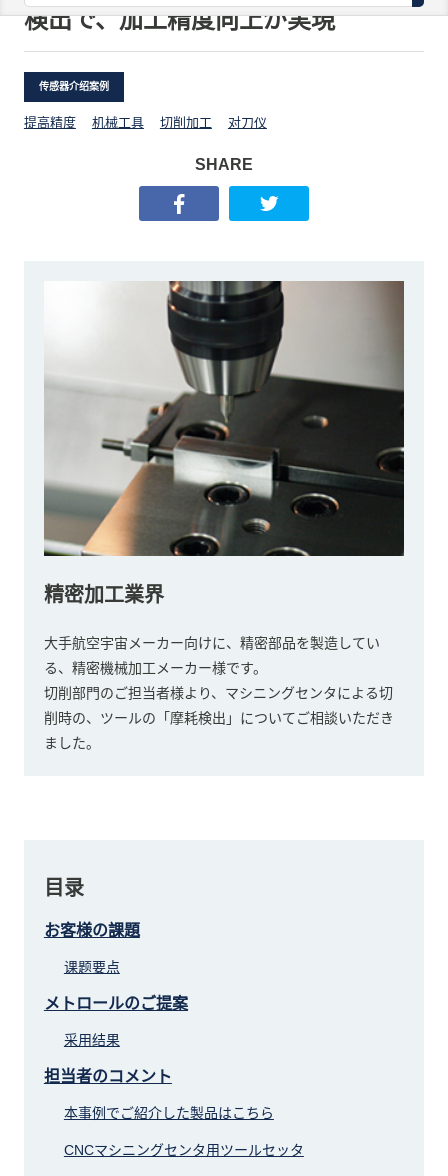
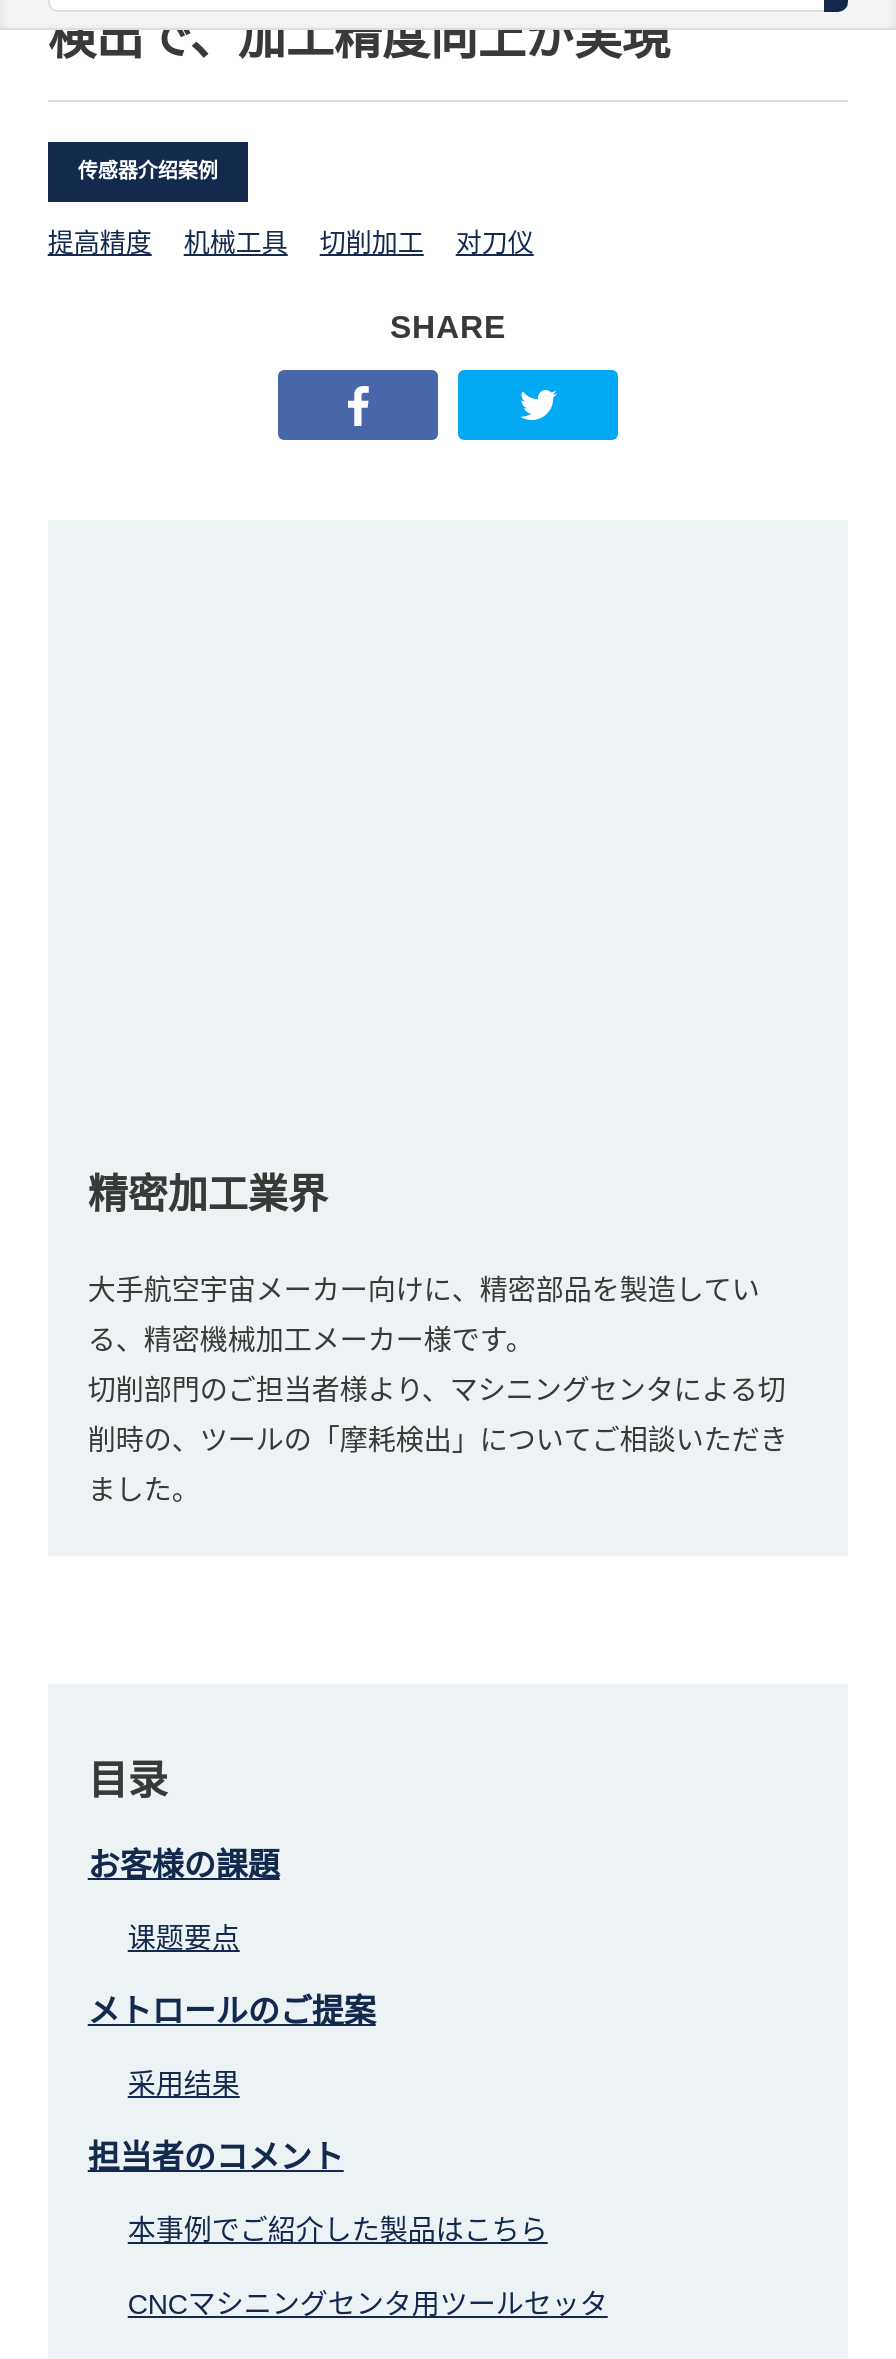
- [image]
